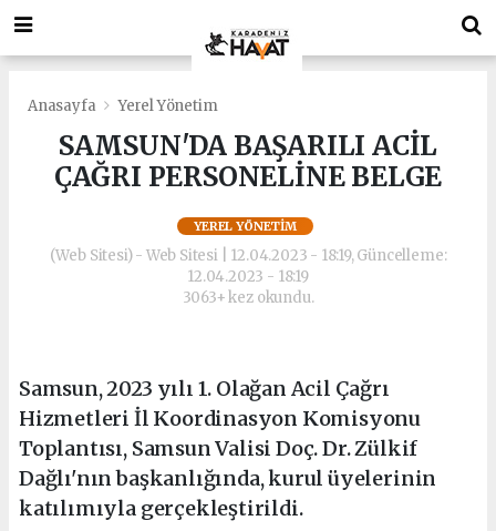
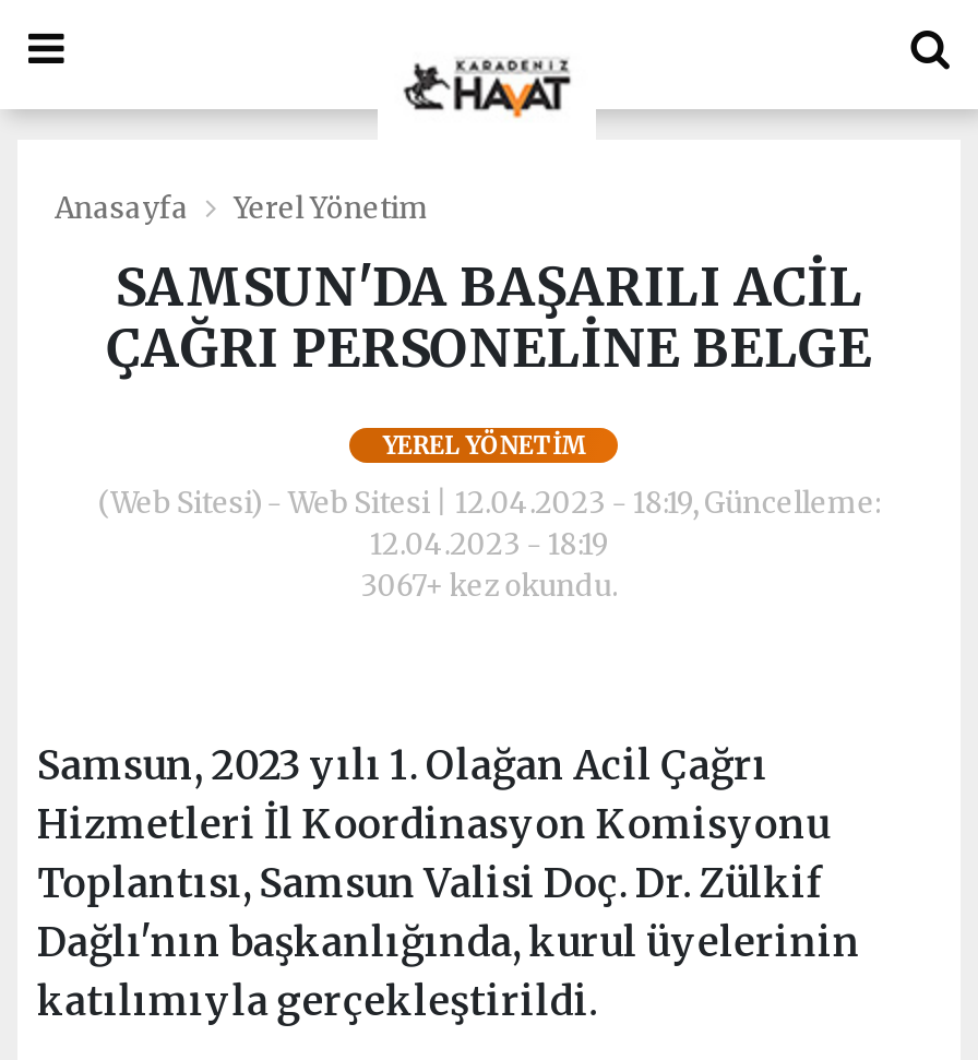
- 3063+ kez okundu.
+ 3067+ kez okundu.
